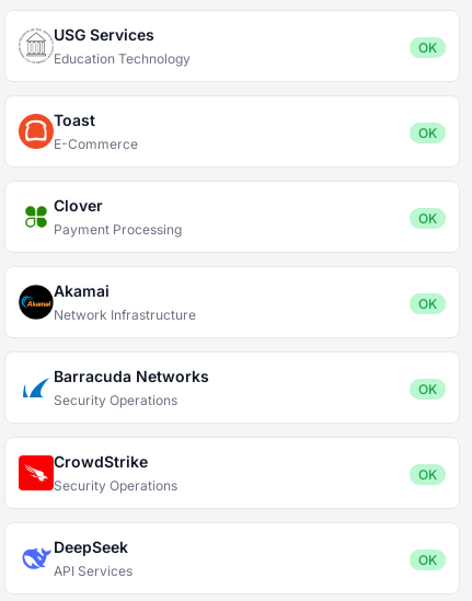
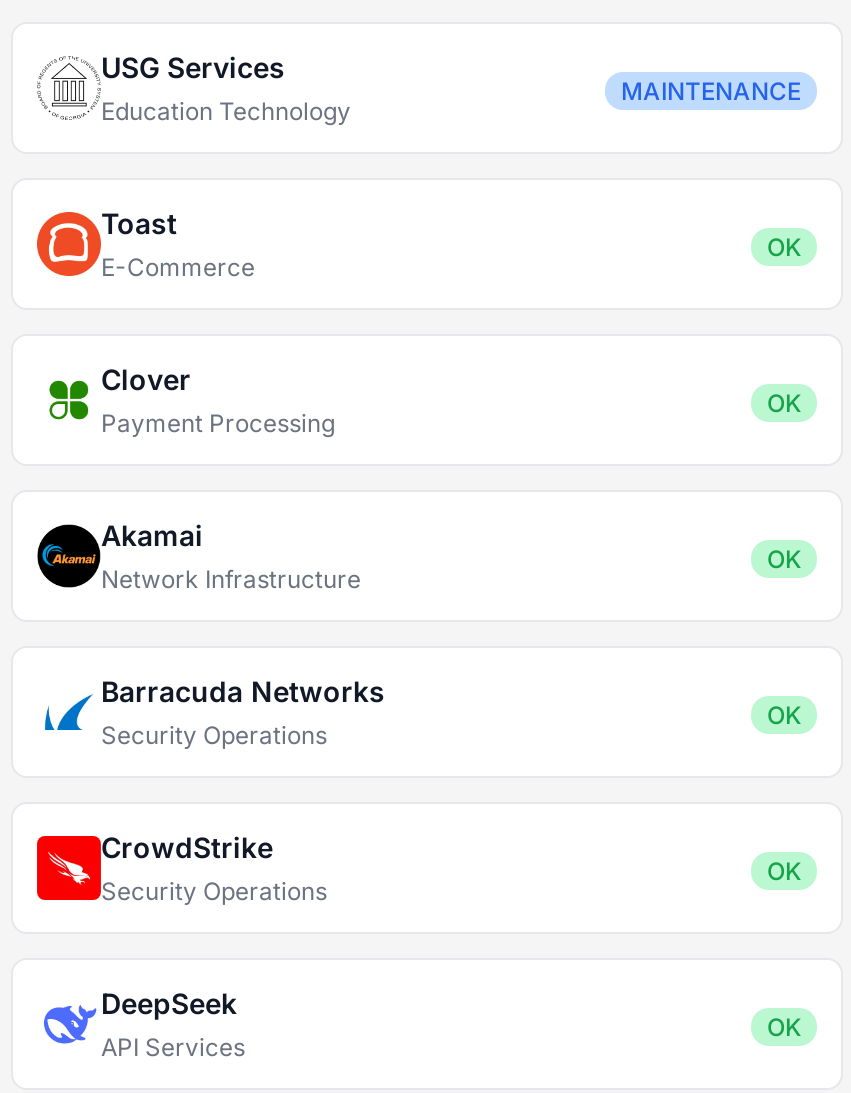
- OK
+ MAINTENANCE
